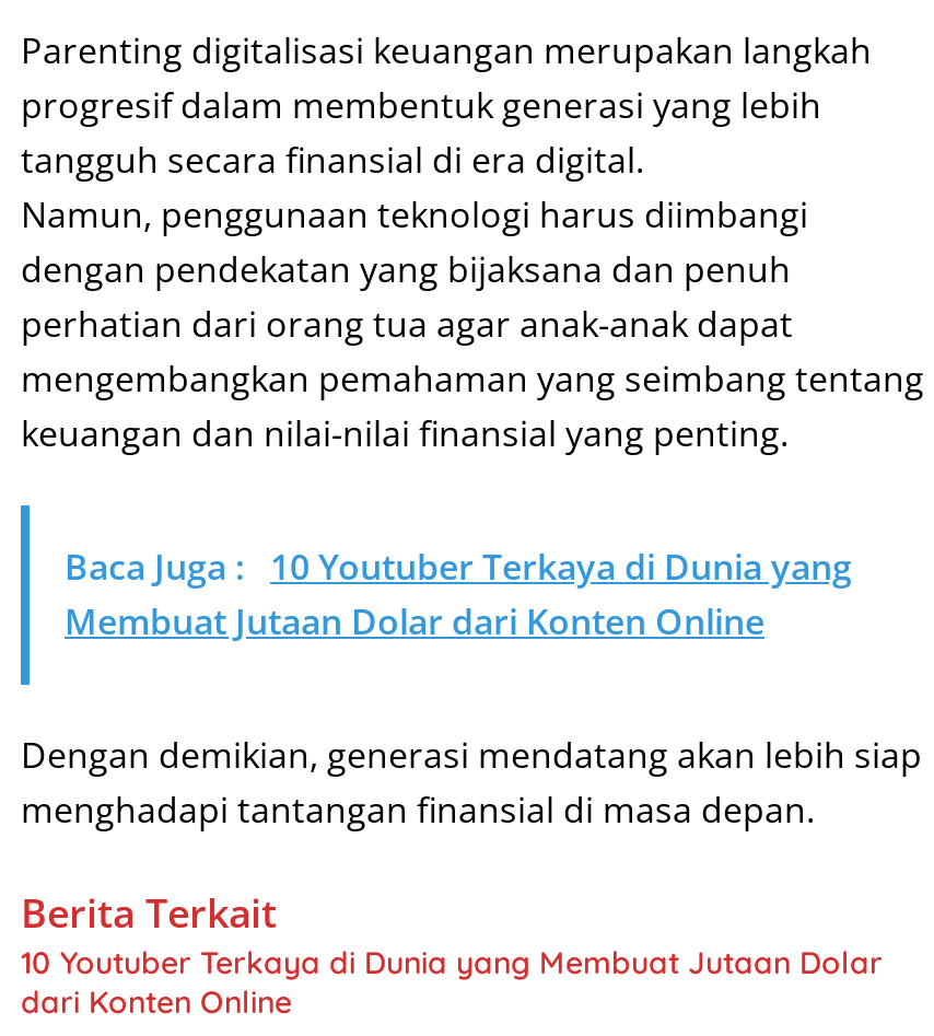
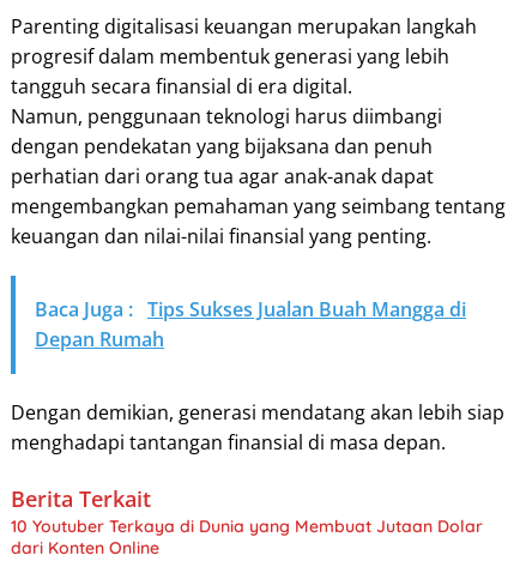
- Baca Juga : 10 Youtuber Terkaya di Dunia yang
- Membuat Jutaan Dolar dari Konten Online
+ Baca Juga : Tips Sukses Jualan Buah Mangga di
+ Depan Rumah
